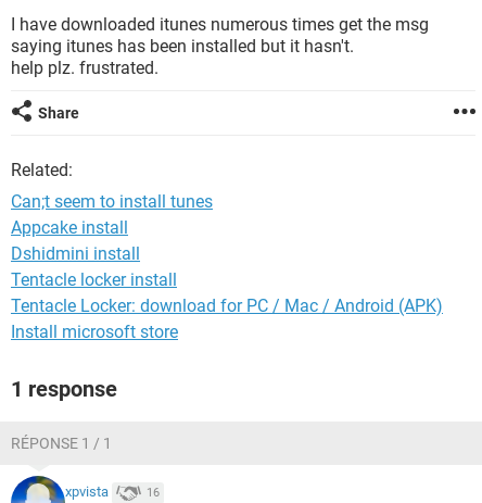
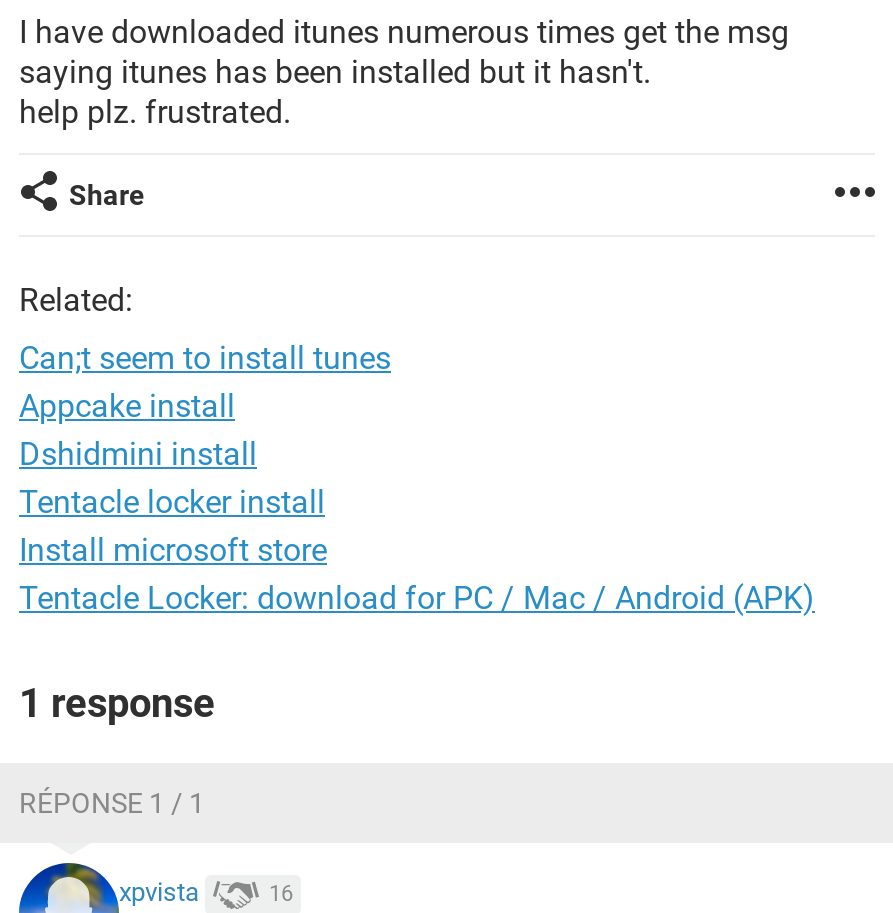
moved down: Tentacle Locker: download for PC / Mac / Android (APK)

moved up: Install microsoft store
